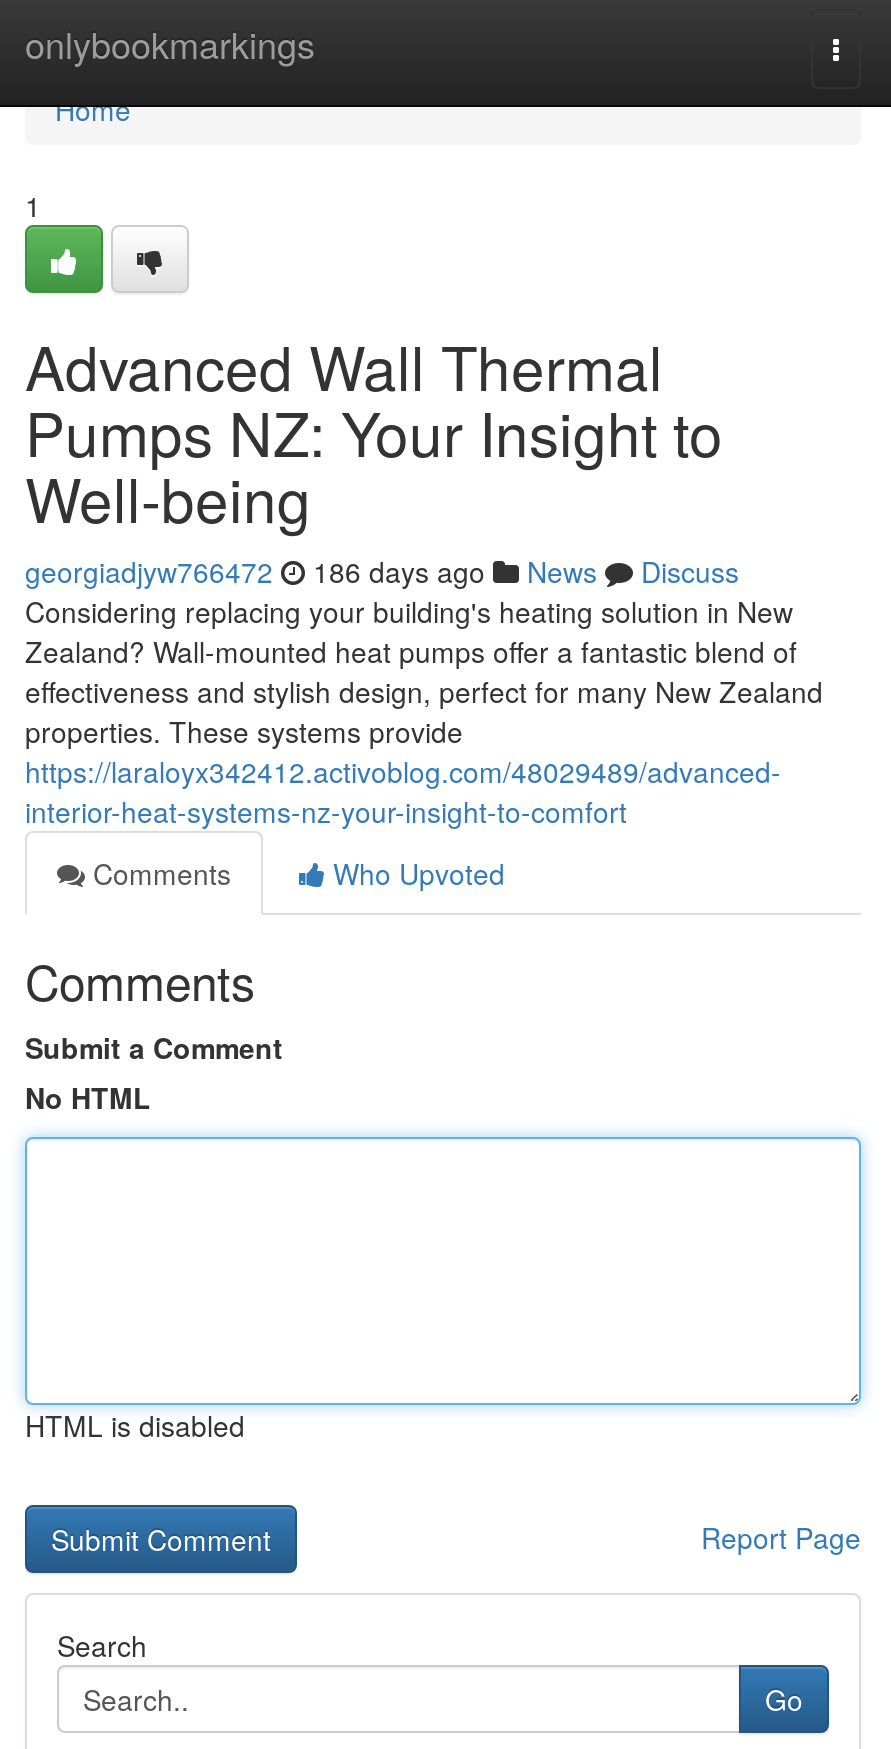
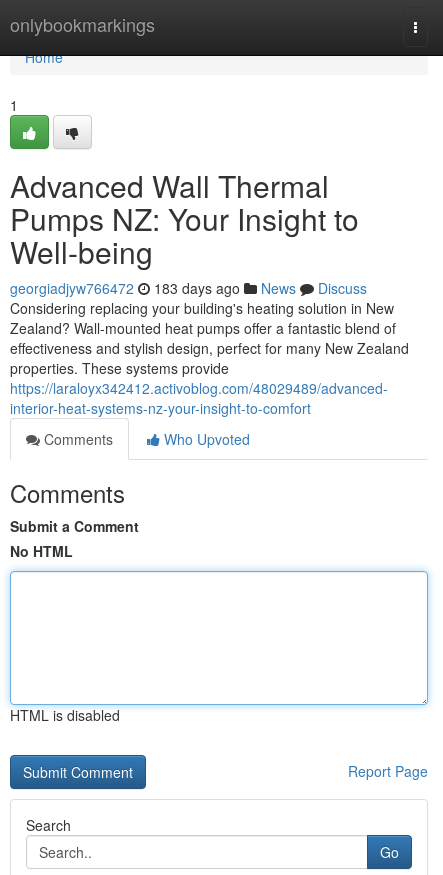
- georgiadjyw766472 186 days ago News Discuss
+ georgiadjyw766472 183 days ago News Discuss
